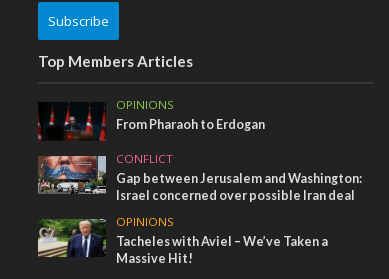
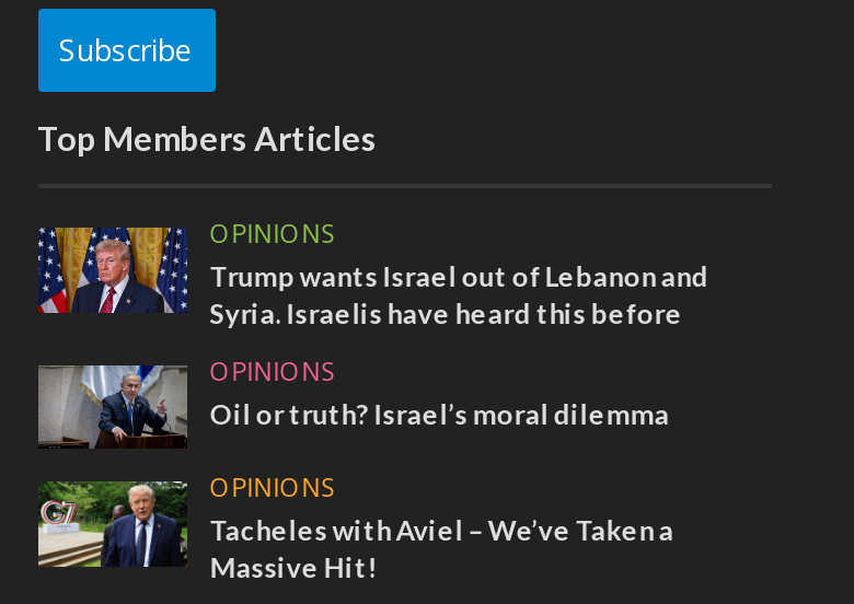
- [image]
- From Pharaoh to Erdogan
+ [image]
+ Trump wants Israel out of Lebanon and
+ Syria. Israelis have heard this before

- [image]
- CONFLICT
- Gap between Jerusalem and Washington:
- Israel concerned over possible Iran deal
+ [image]
+ OPINIONS
+ Oil or truth? Israel’s moral dilemma
